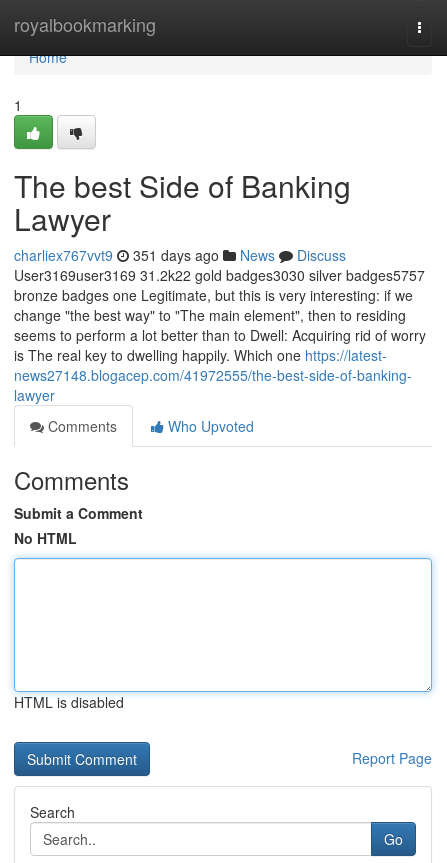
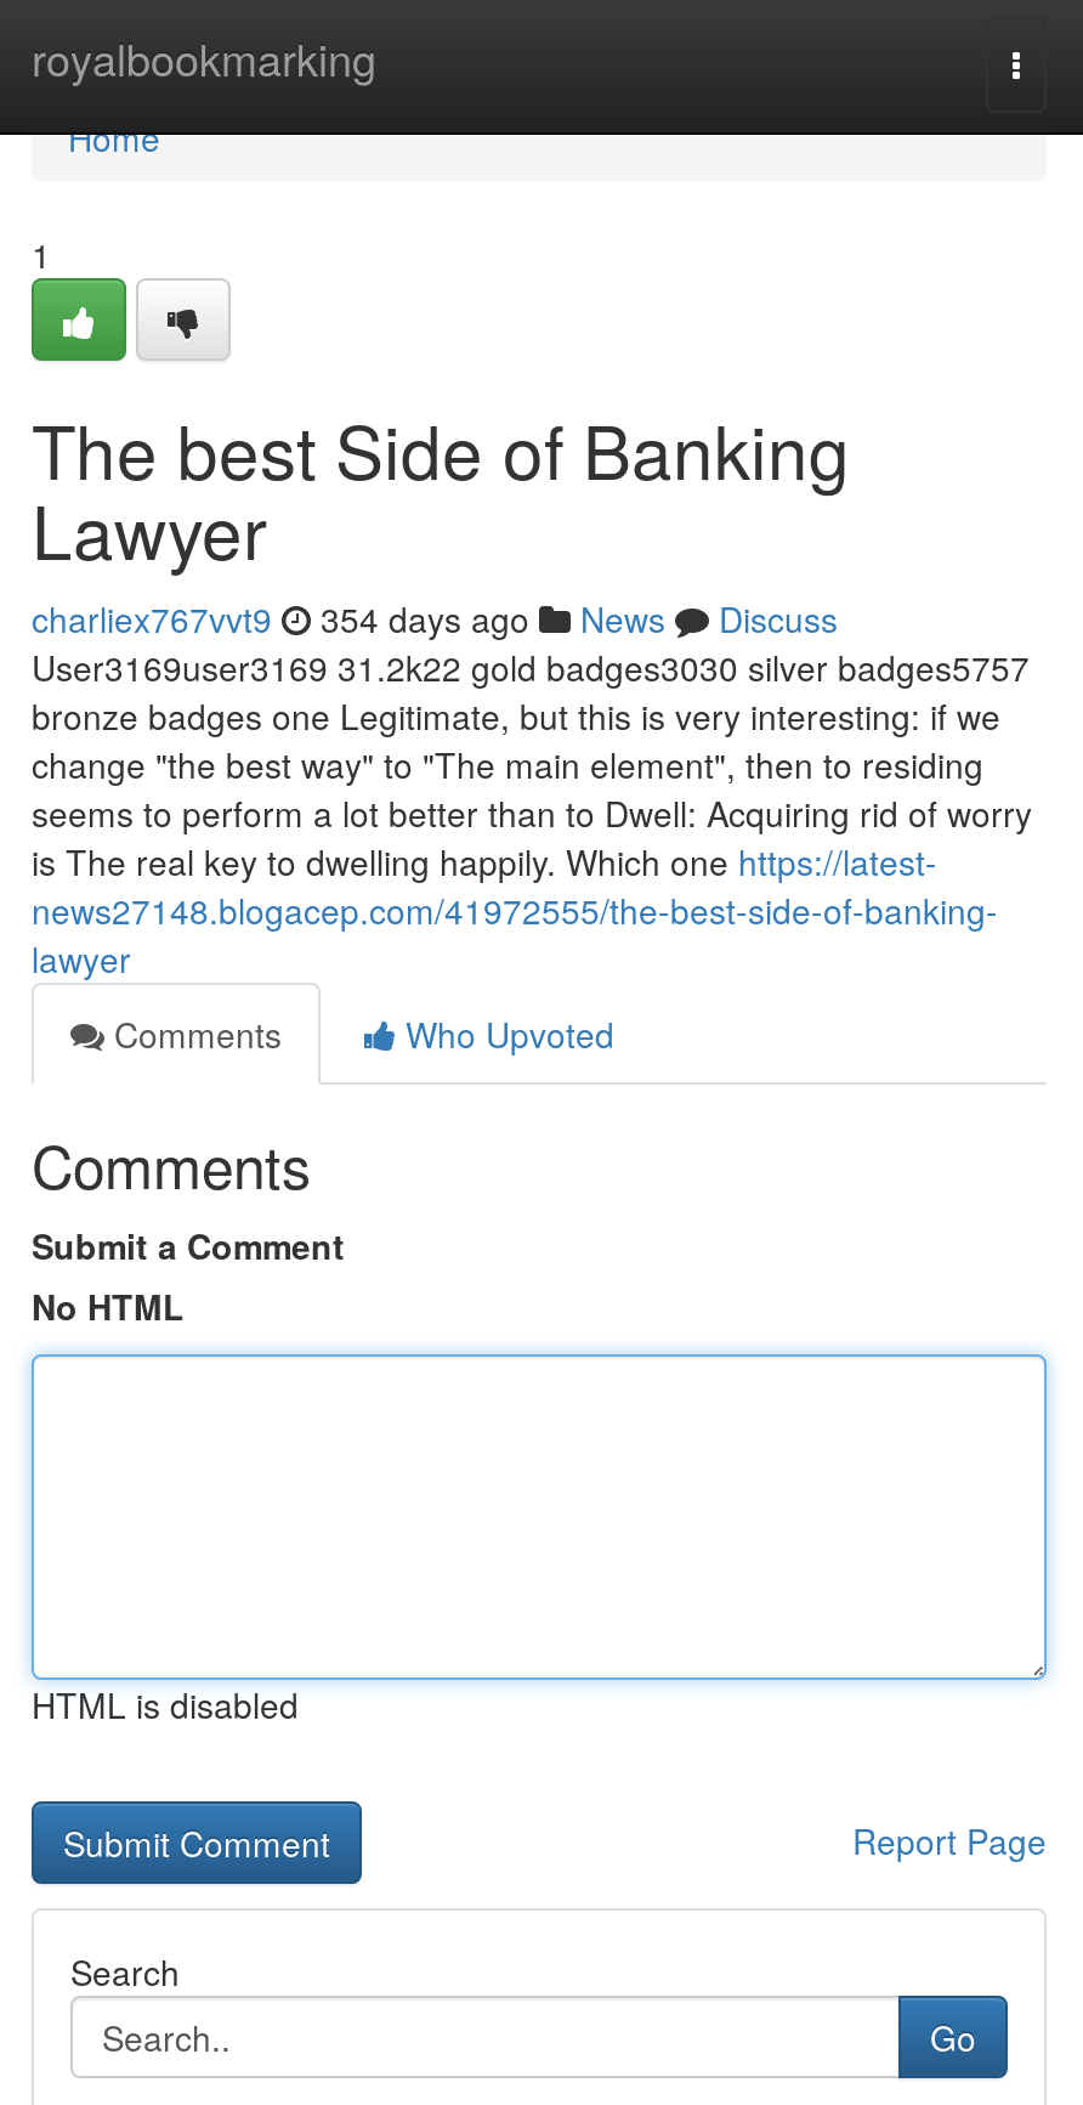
- charliex767vvt9 351 days ago News Discuss
+ charliex767vvt9 354 days ago News Discuss
